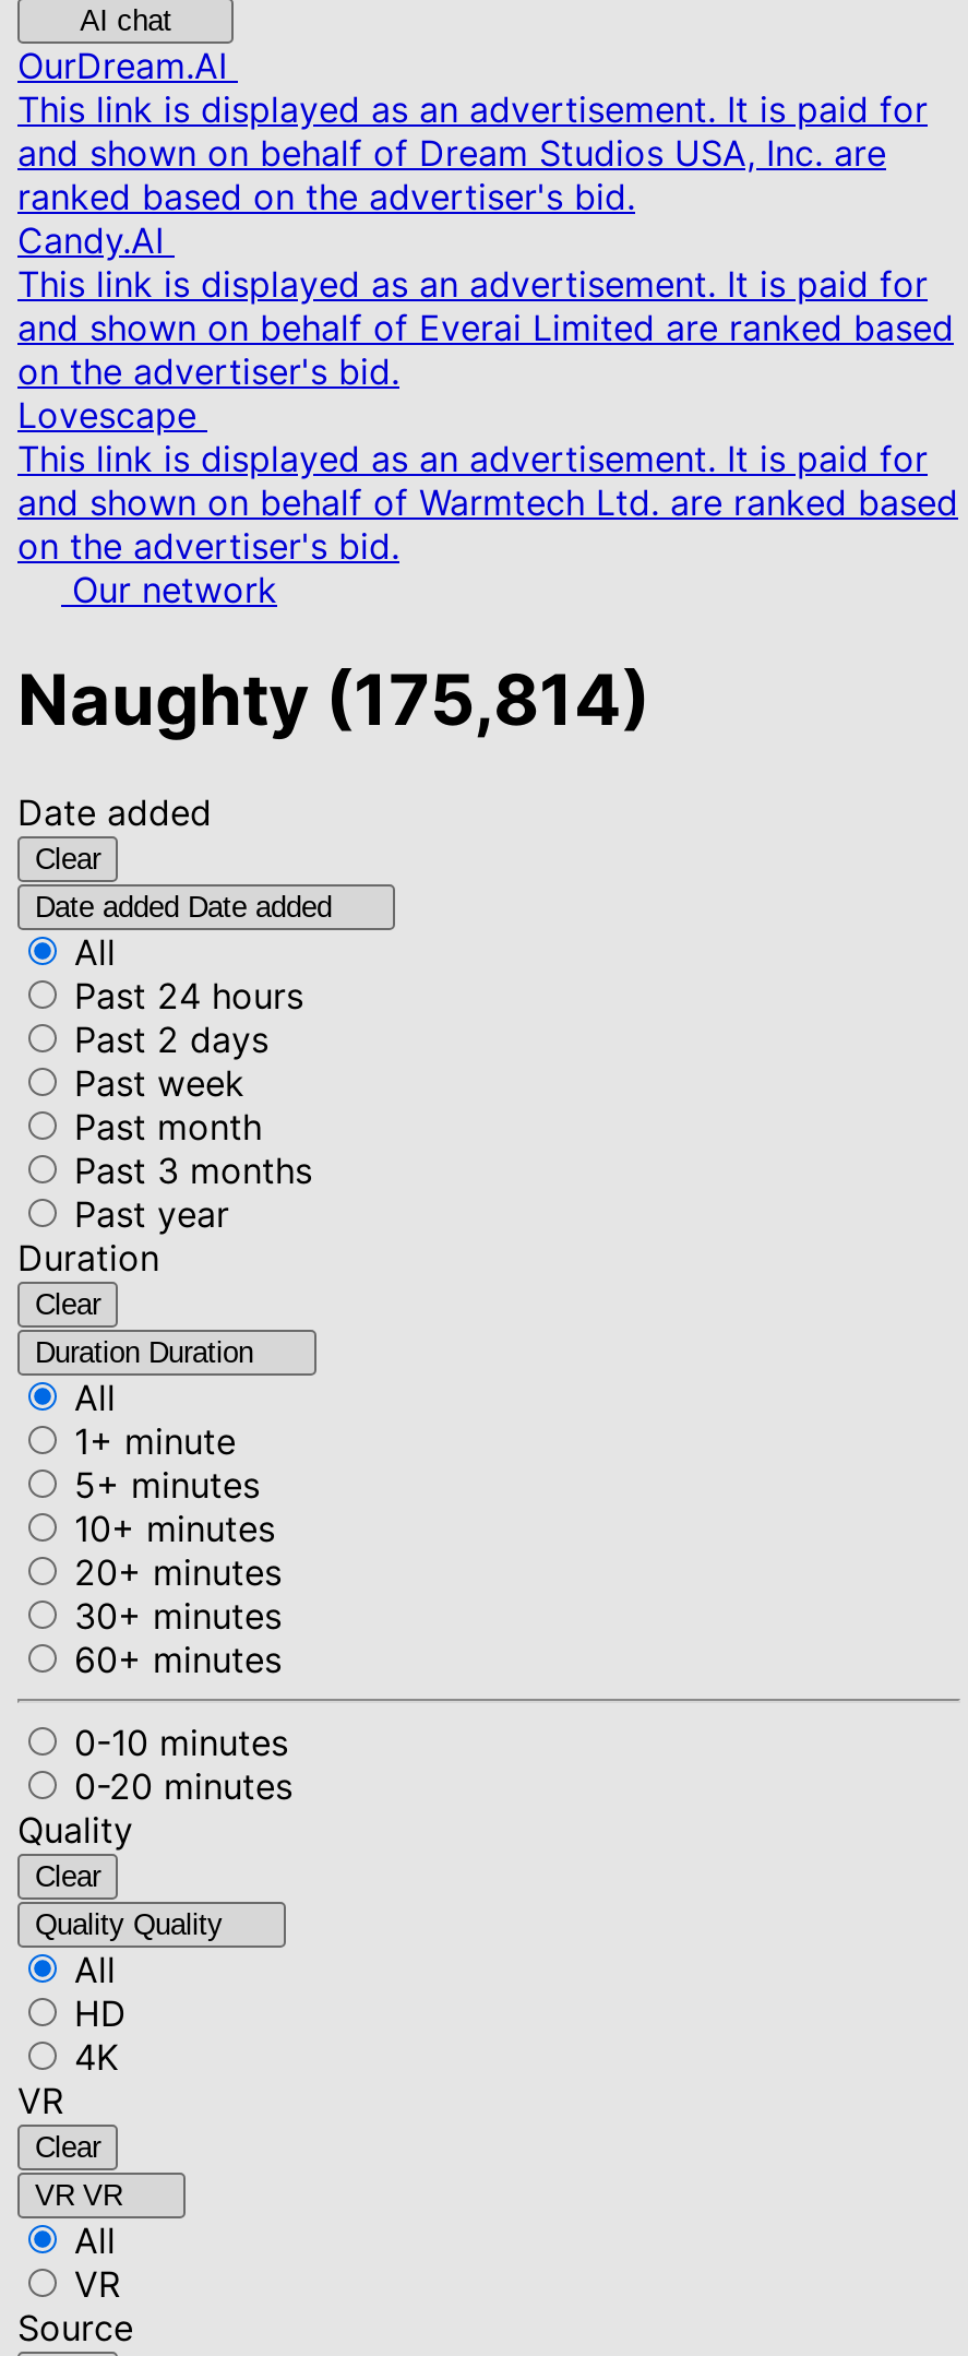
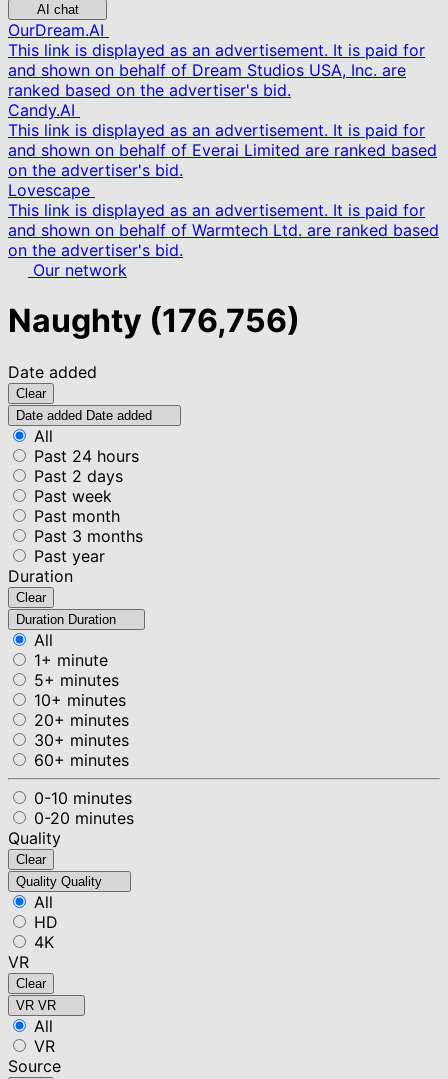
- Naughty (175,814)
+ Naughty (176,756)
